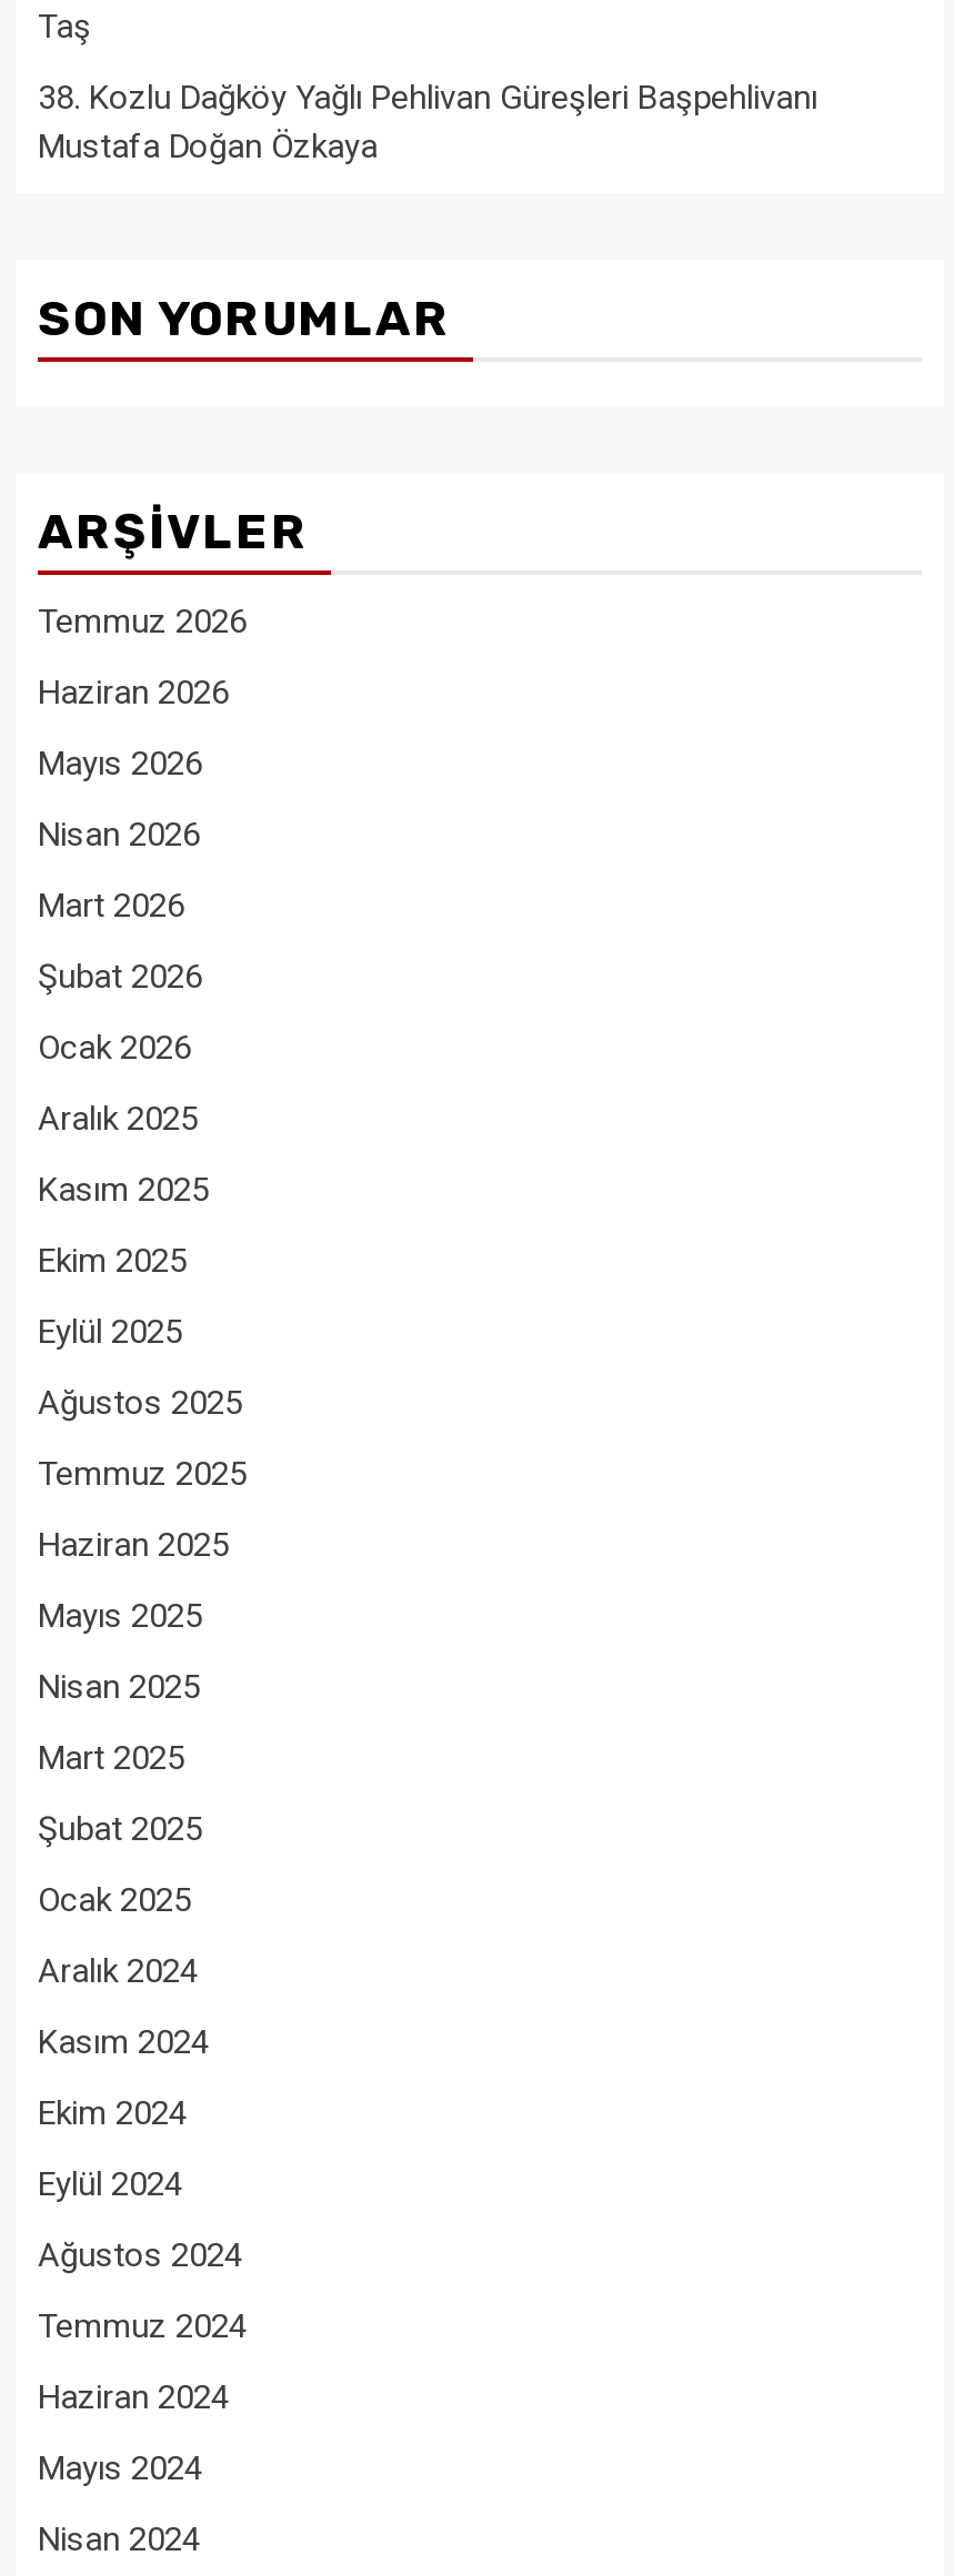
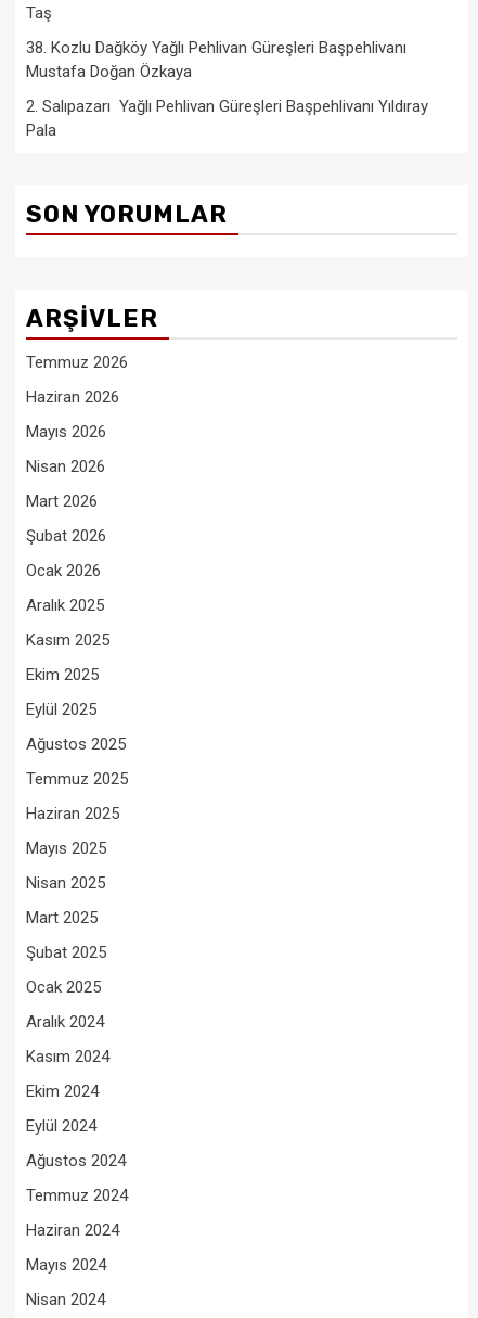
+ 2. Salıpazarı Yağlı Pehlivan Güreşleri Başpehlivanı Yıldıray
+ Pala
